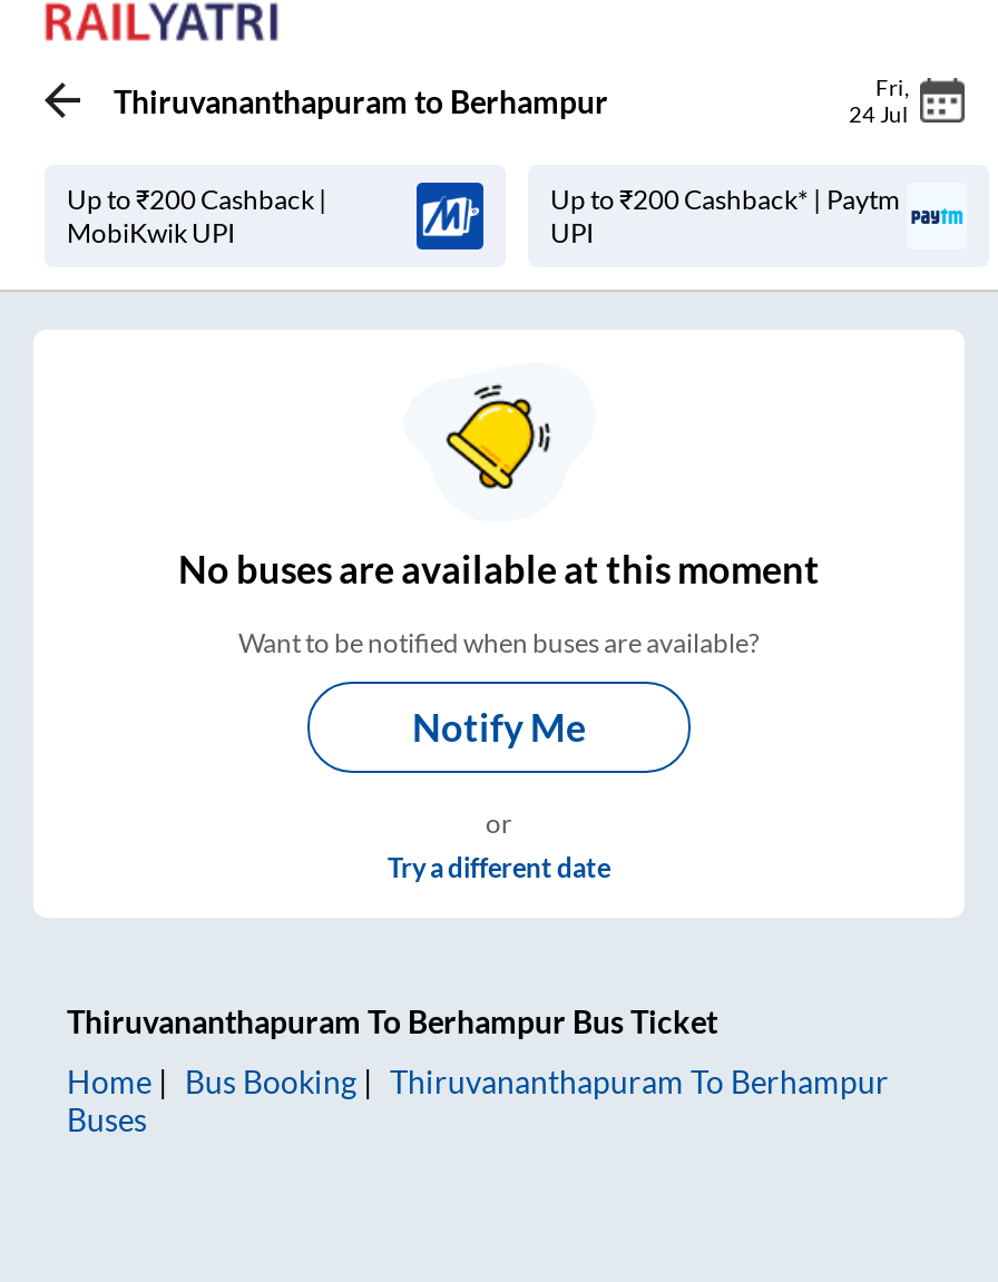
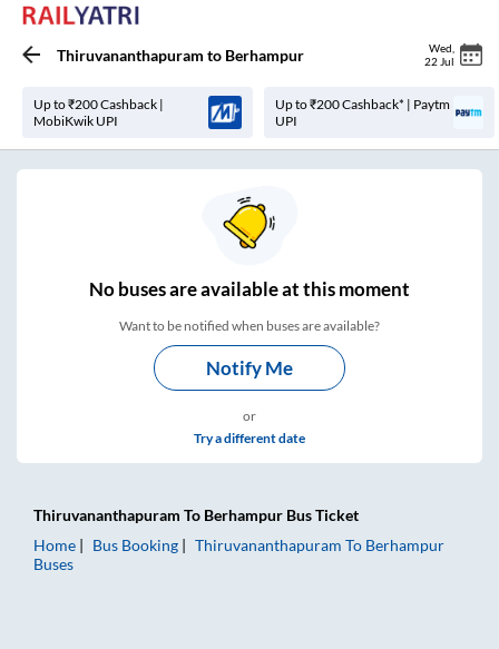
- Fri
- 24 Jul
+ Wed
+ 22 Jul
